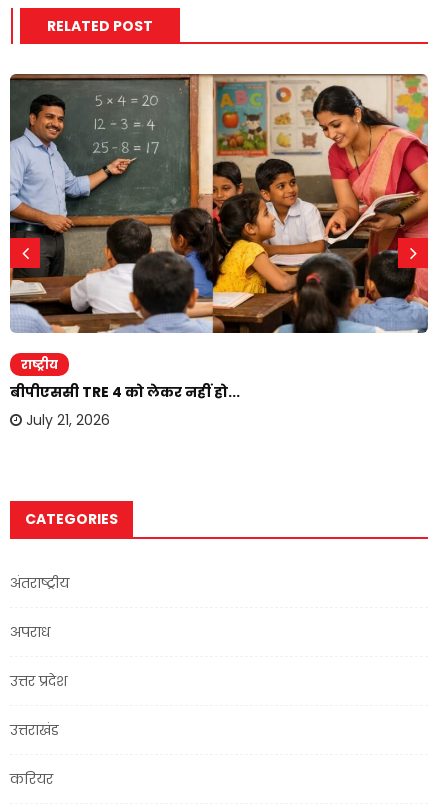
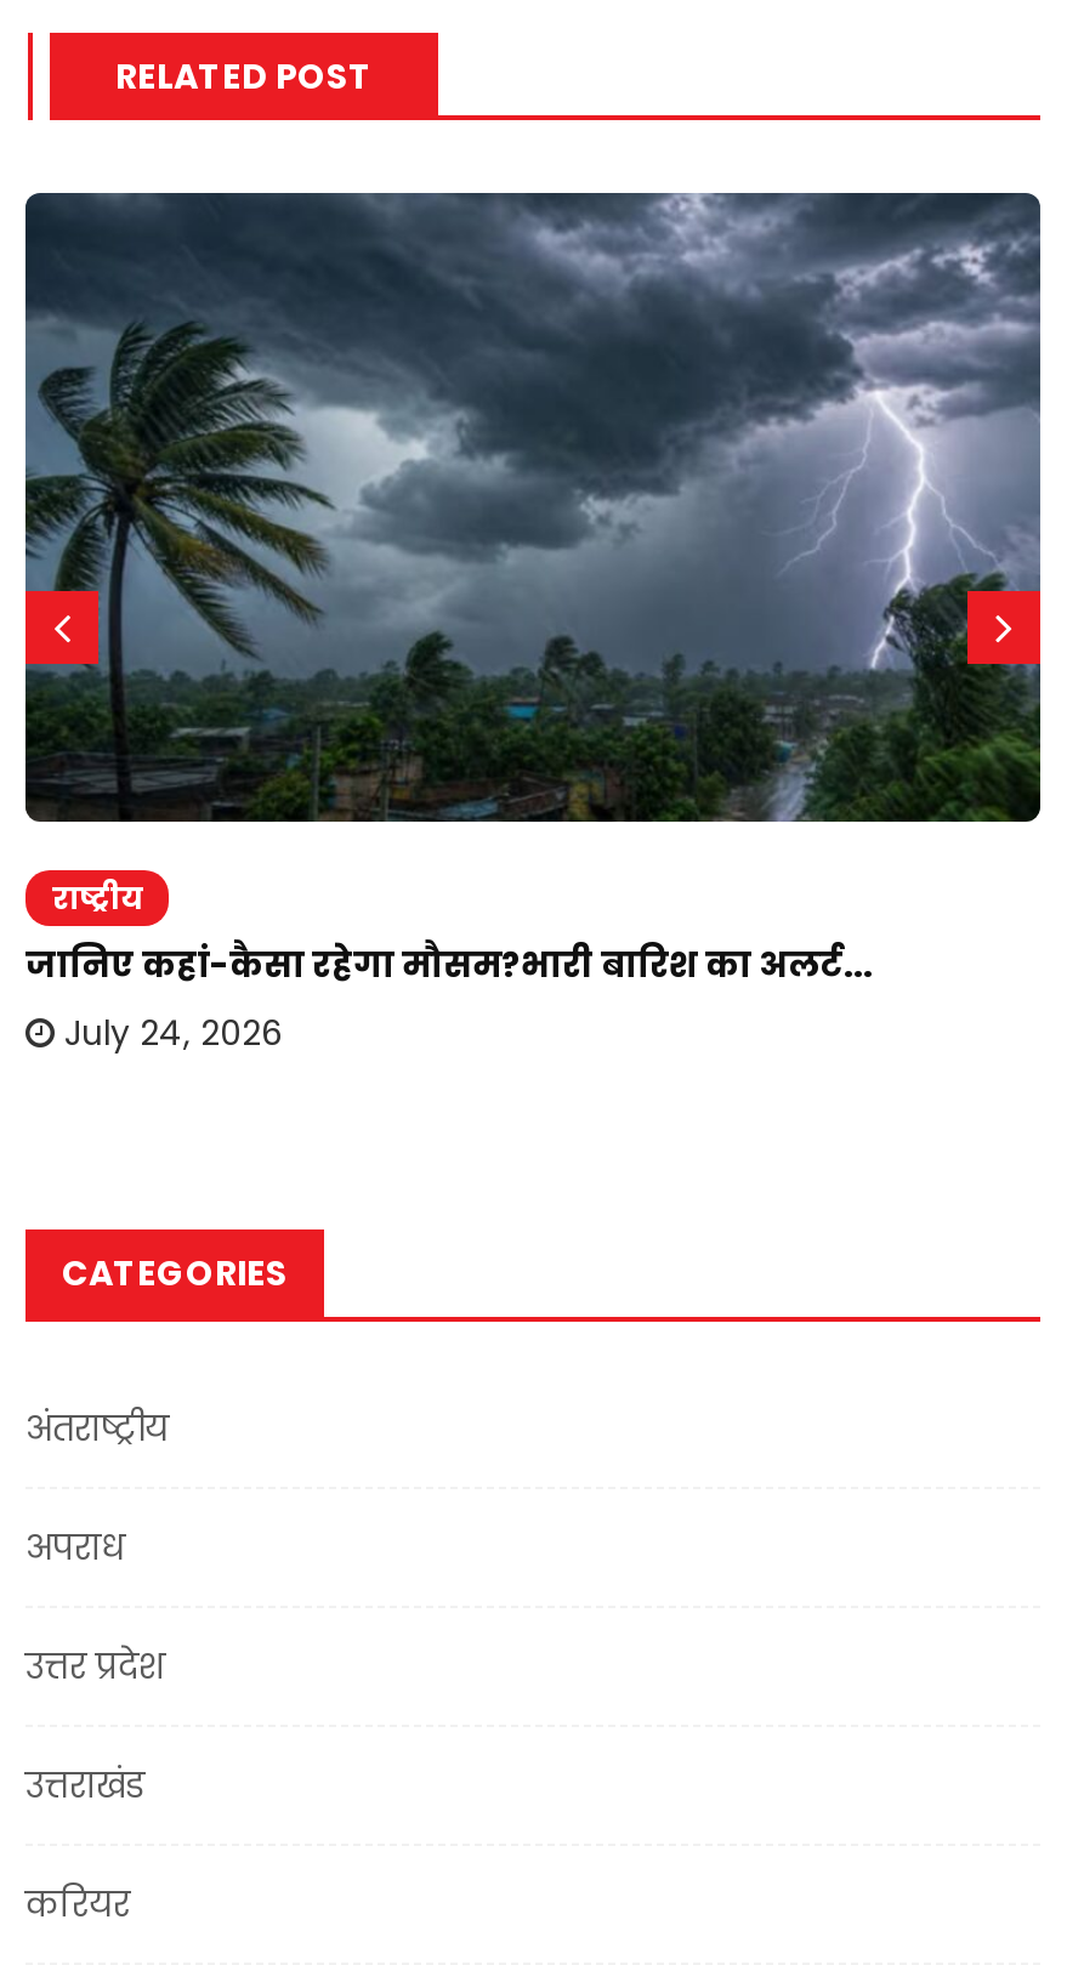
- [image]
+ [image]

- बीपीएससी TRE 4 को लेकर नहीं हो...
- July 21, 2026
+ जानिए कहां-कैसा रहेगा मौसम?भारी बारिश का अलर्ट...
+ July 24, 2026
